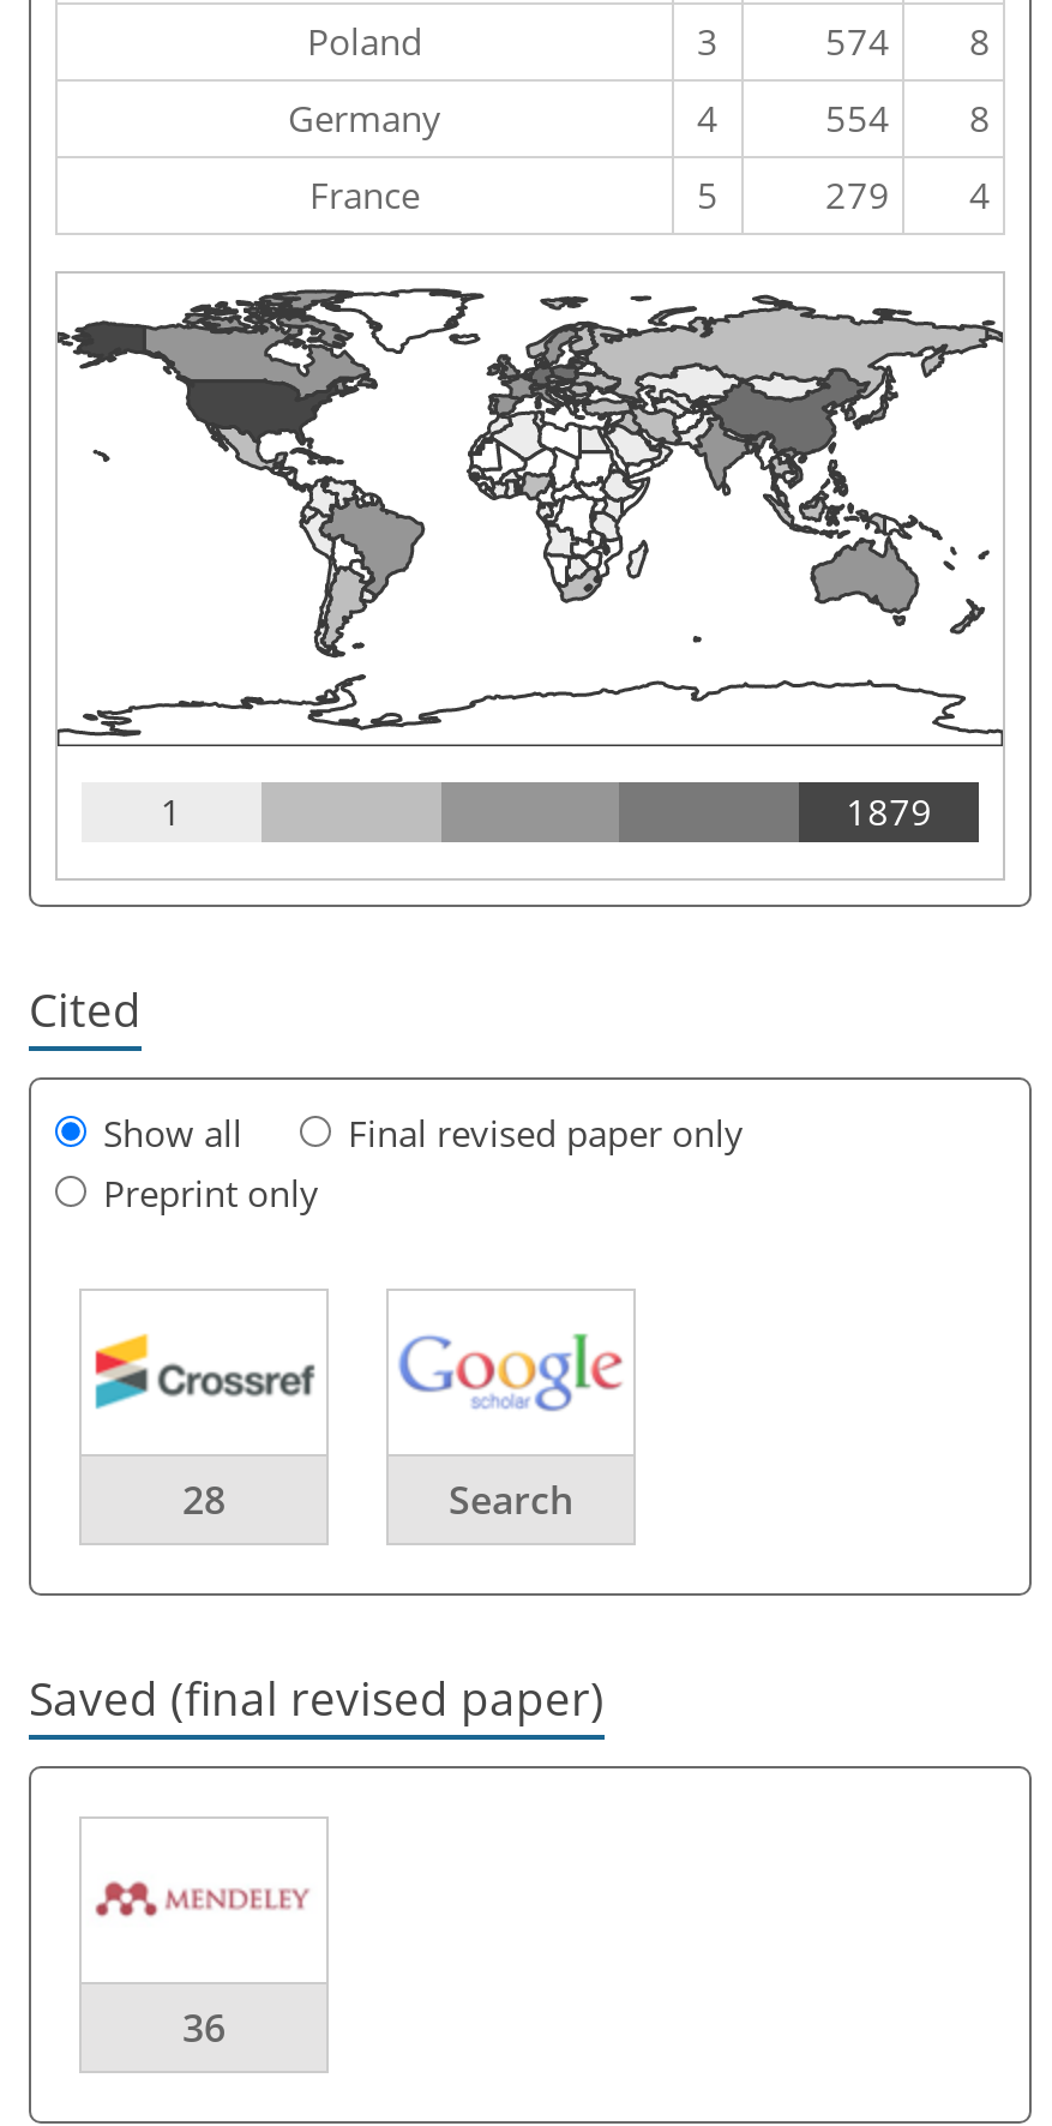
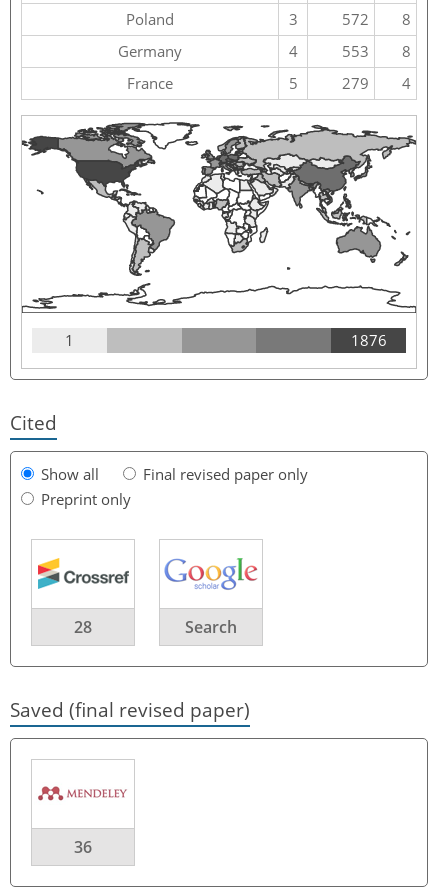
- 574 8
+ 572 8

- 554 8
+ 553 8

- 1879
+ 1876
